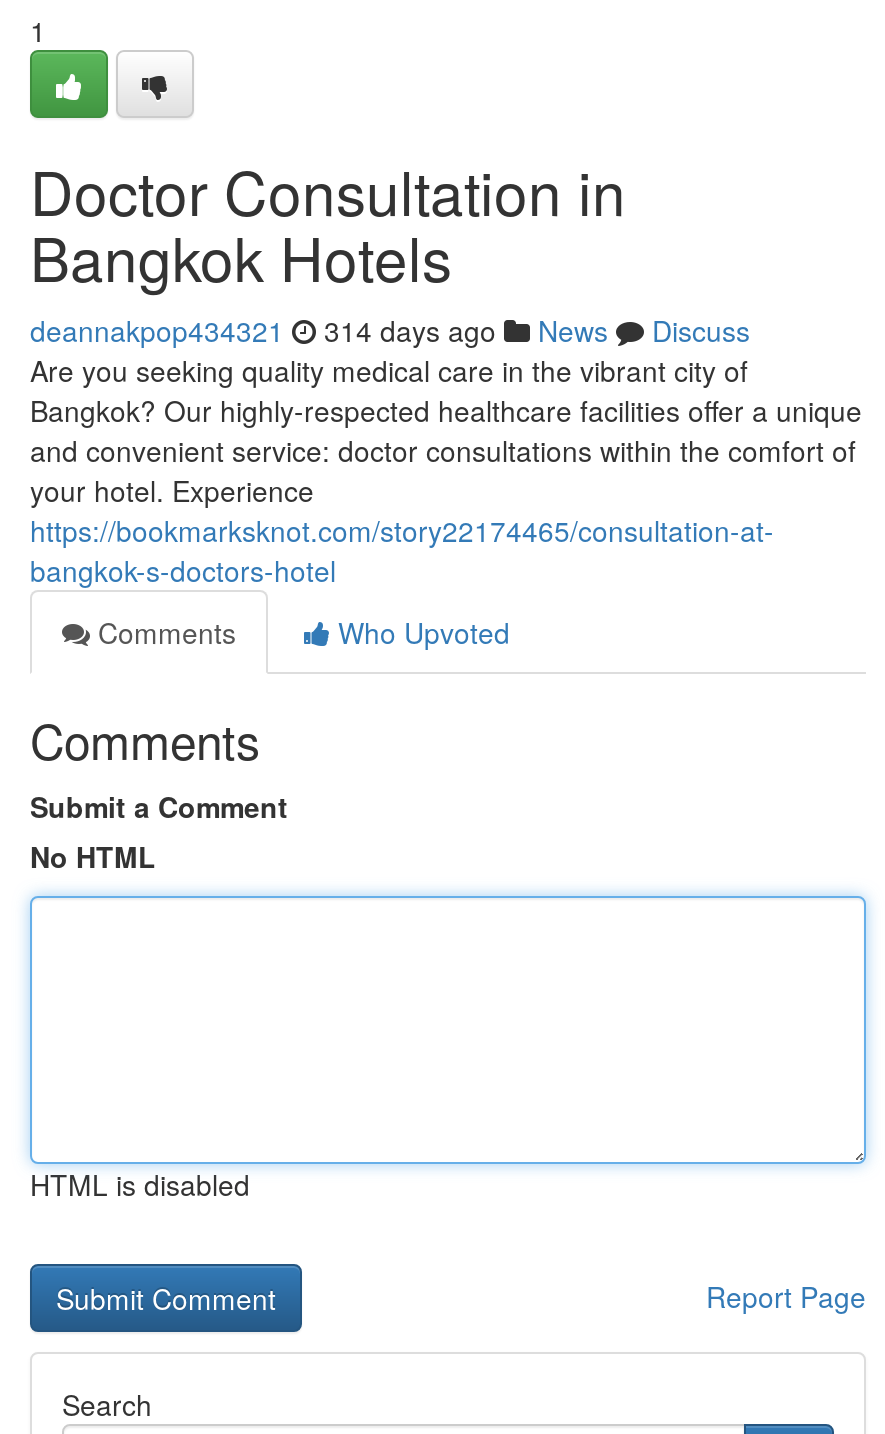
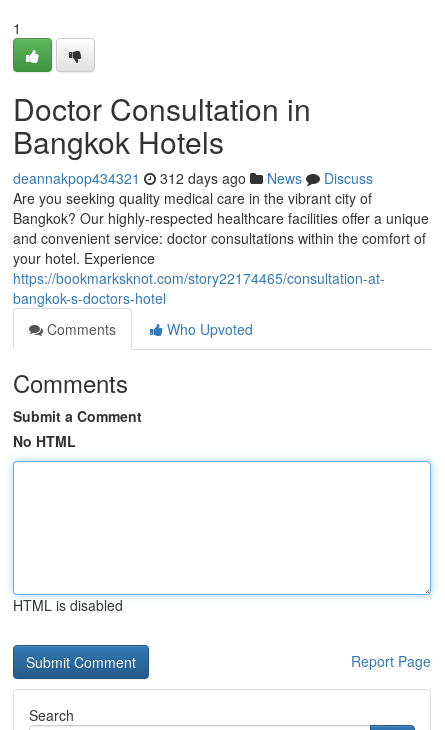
- deannakpop434321 314 days ago News Discuss
+ deannakpop434321 312 days ago News Discuss
